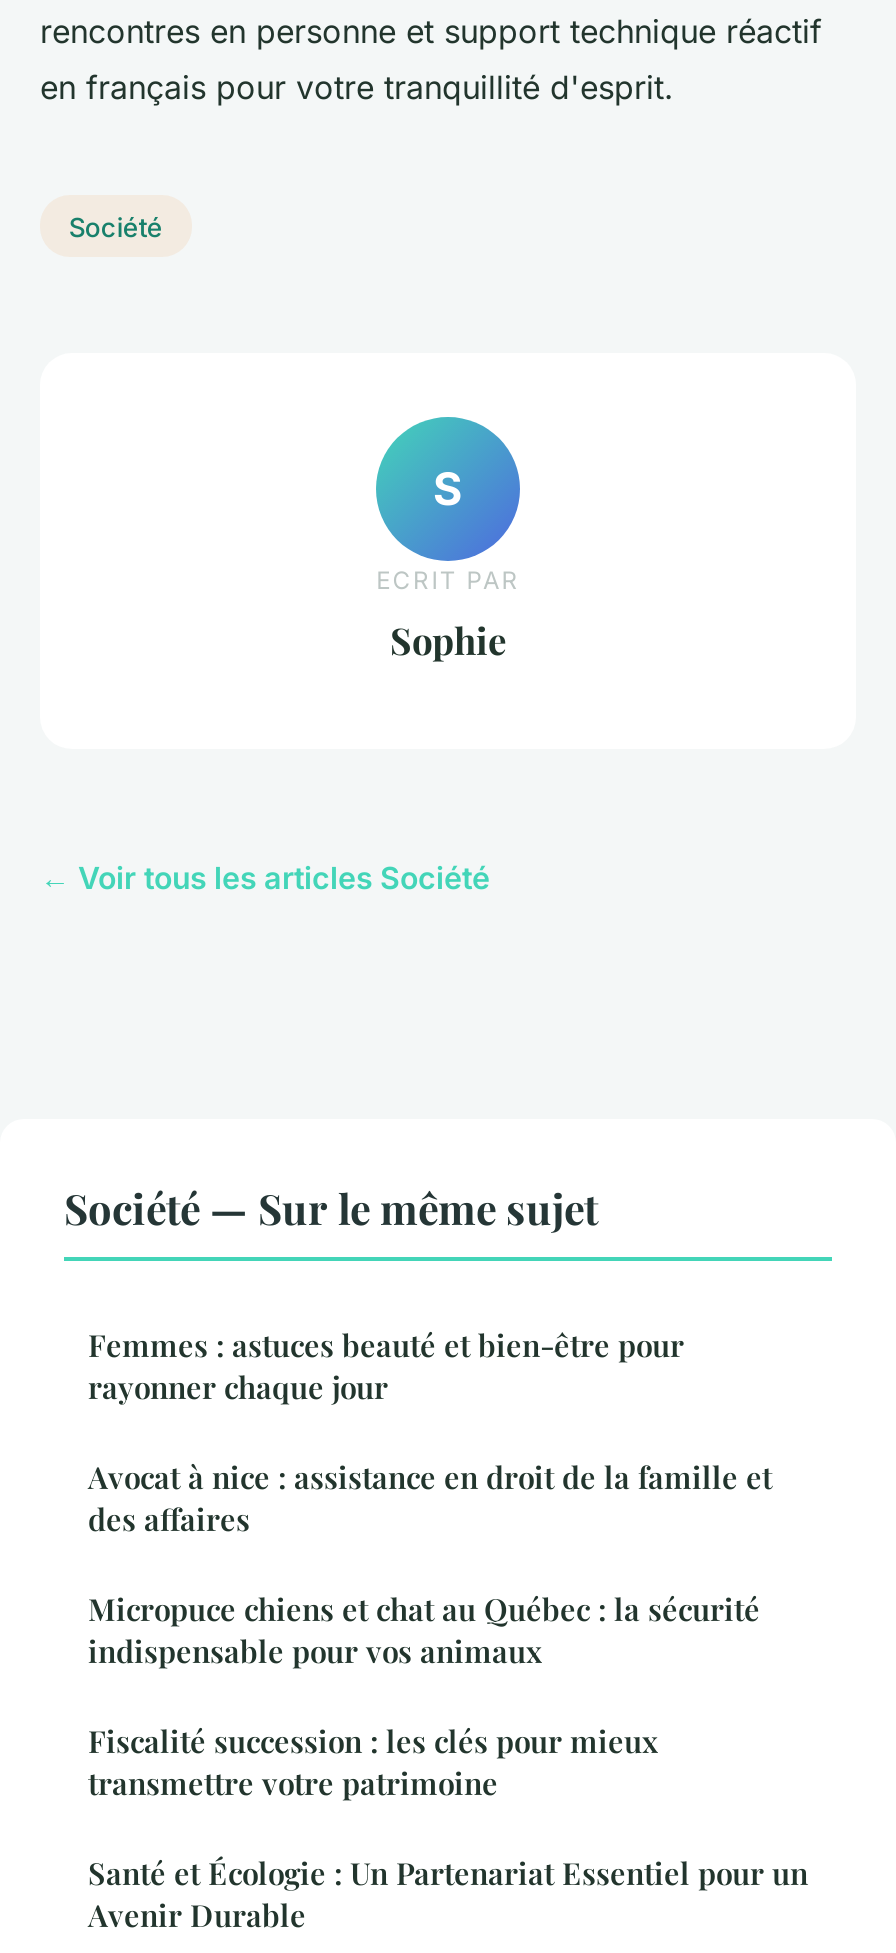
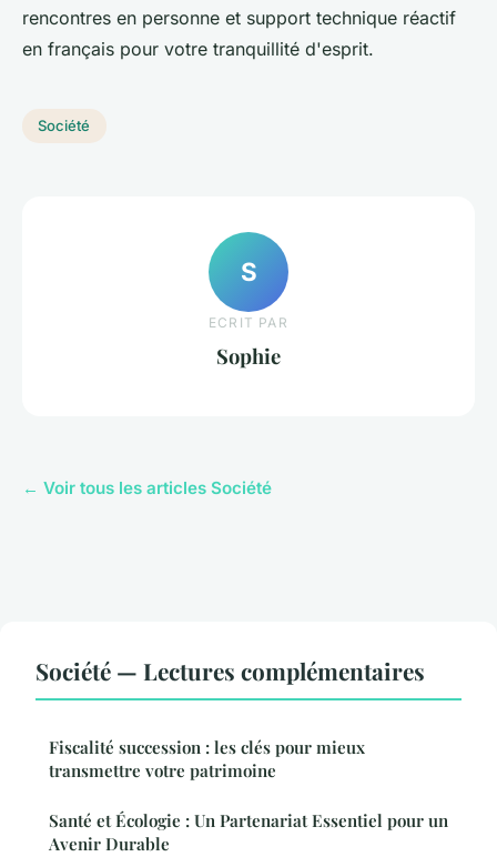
- Société — Sur le même sujet
- Femmes : astuces beauté et bien-être pour
- rayonner chaque jour
- Avocat à nice : assistance en droit de la famille et
- des affaires
- Micropuce chiens et chat au Québec : la sécurité
- indispensable pour vos animaux
+ Société — Lectures complémentaires
